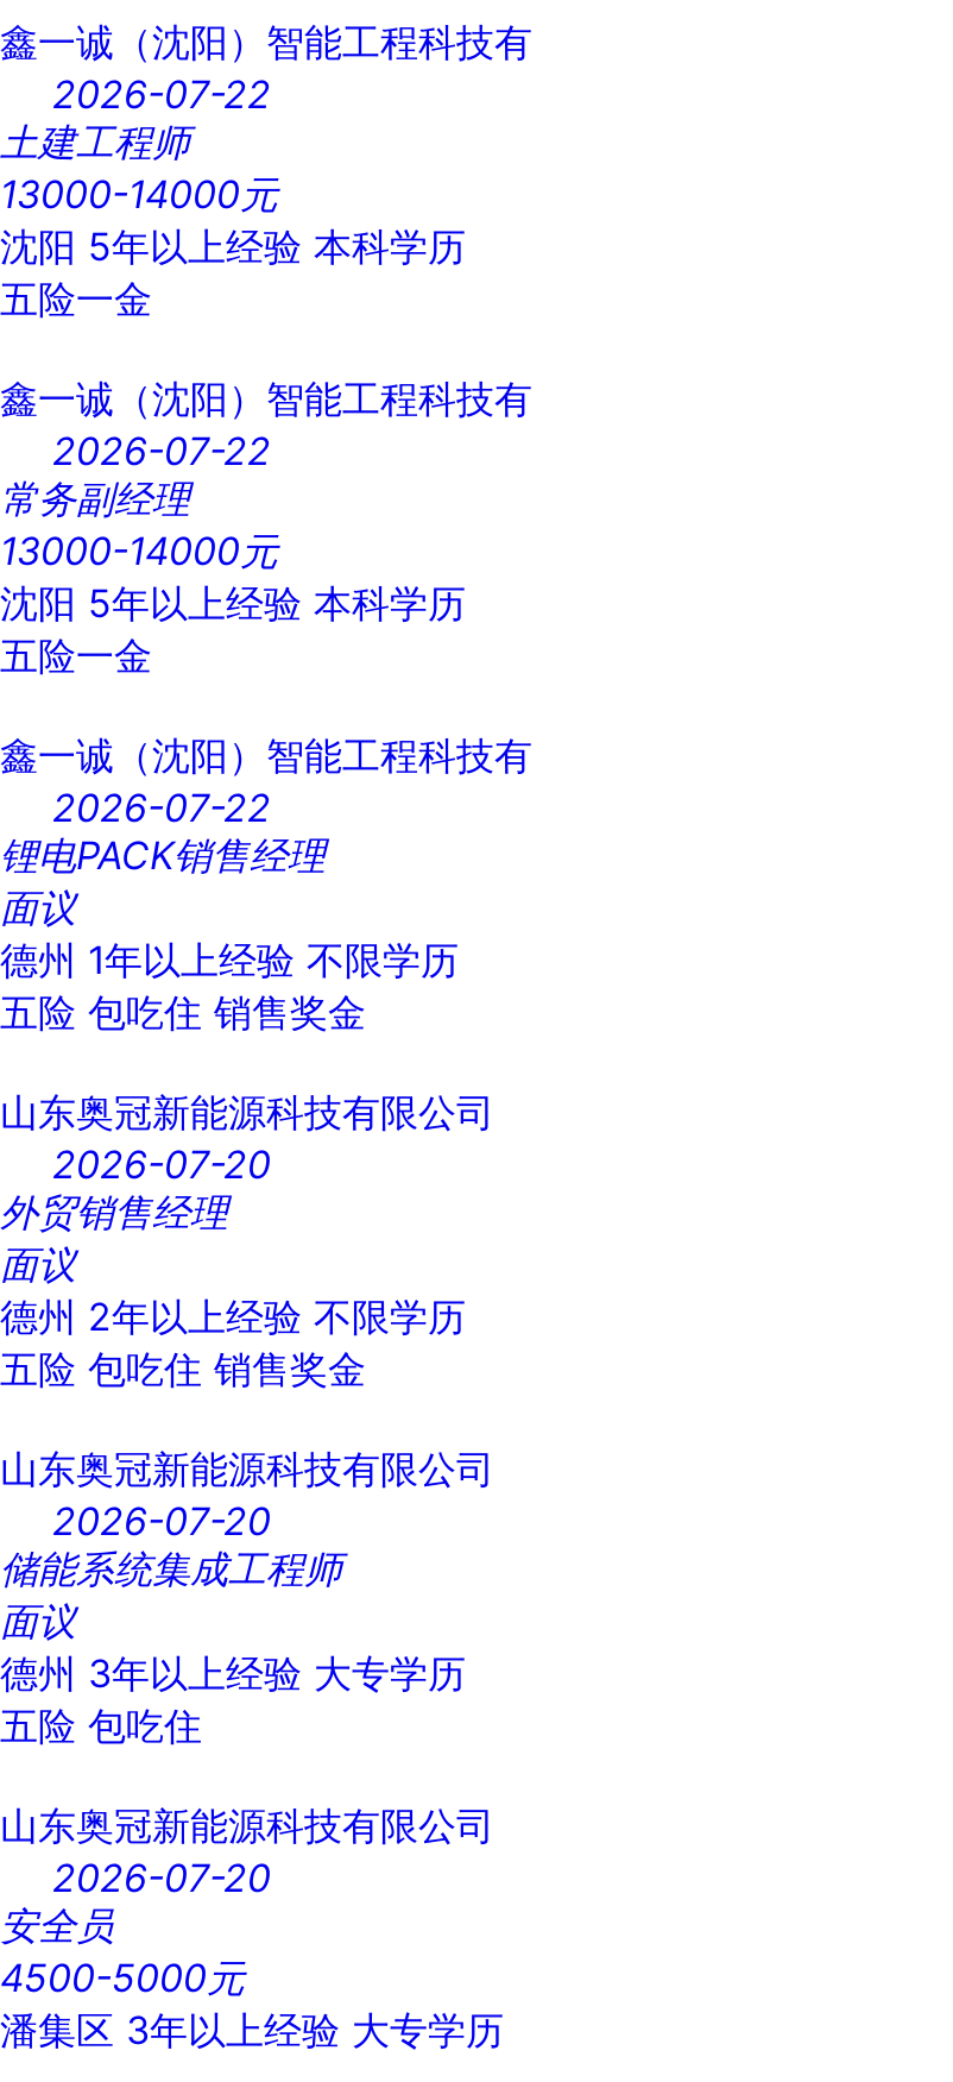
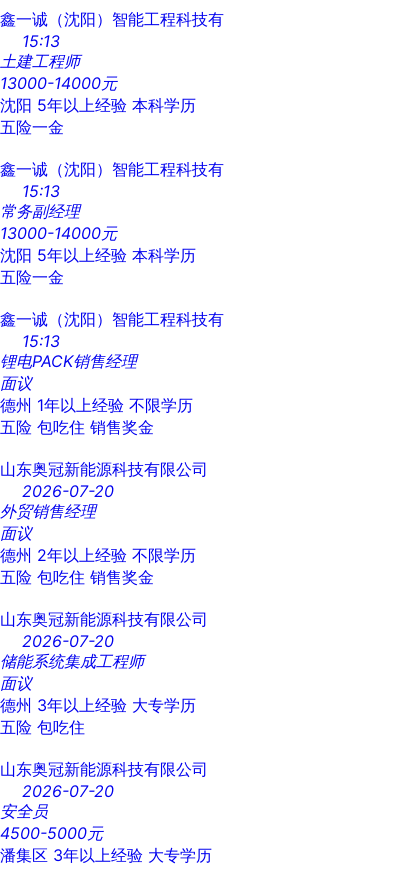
- 2026-07-22
+ 15:13

- 2026-07-22
+ 15:13

- 2026-07-22
+ 15:13
